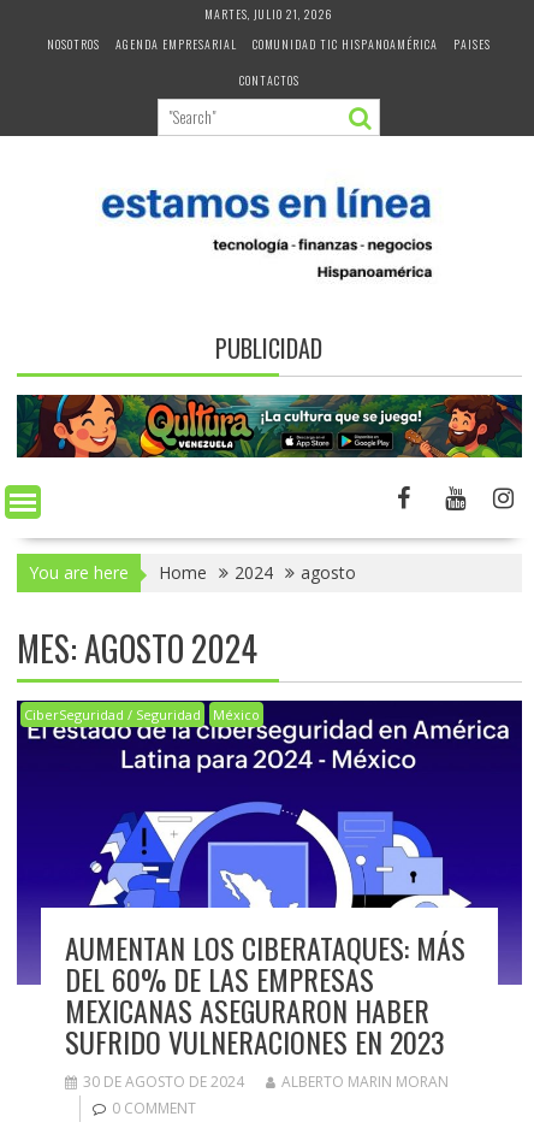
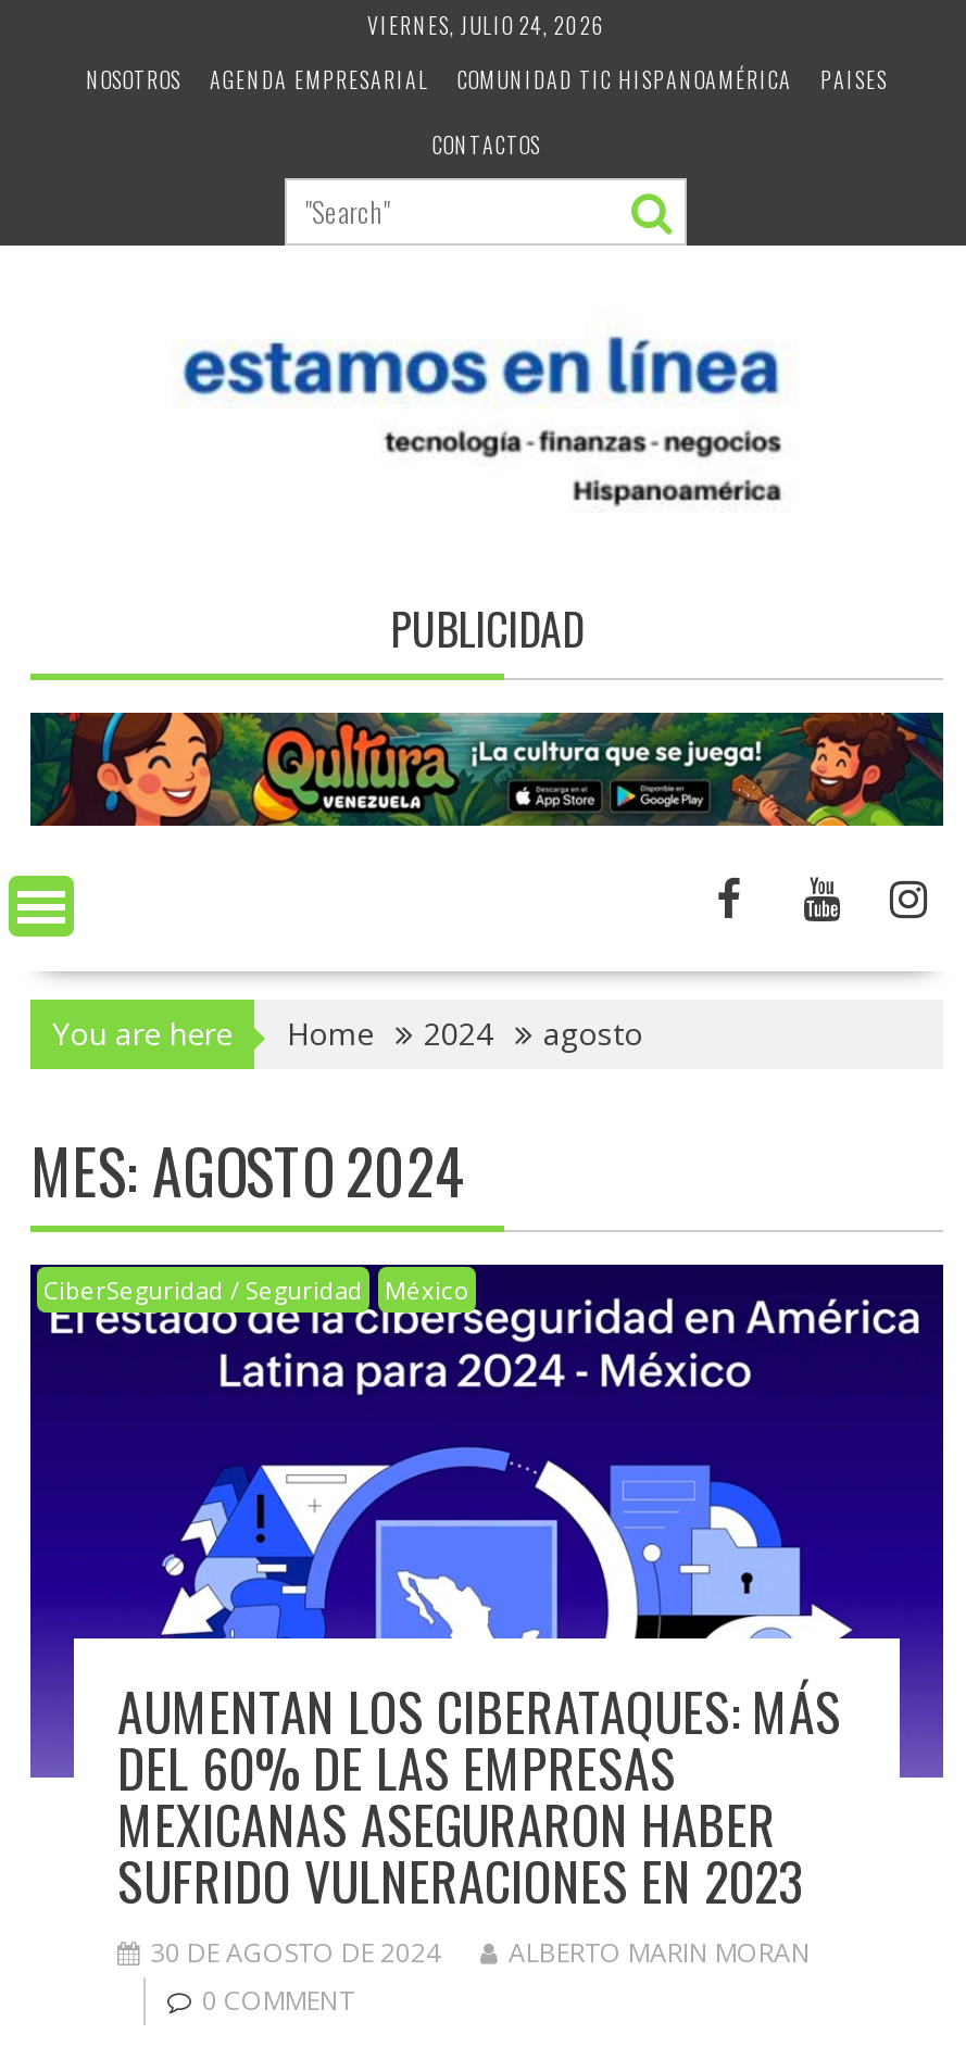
- MARTES, JULIO 21, 2026
+ VIERNES, JULIO 24, 2026
